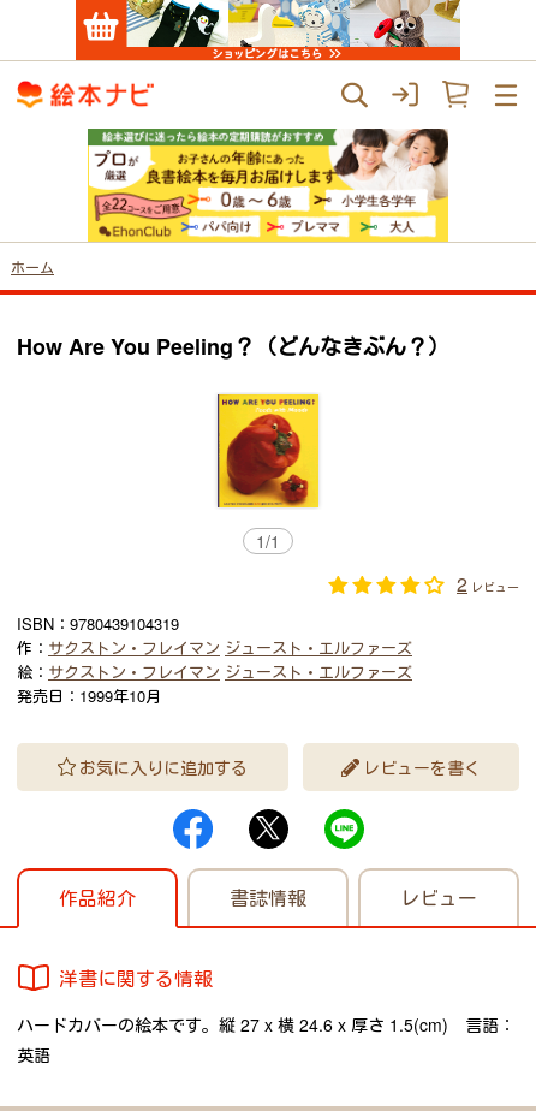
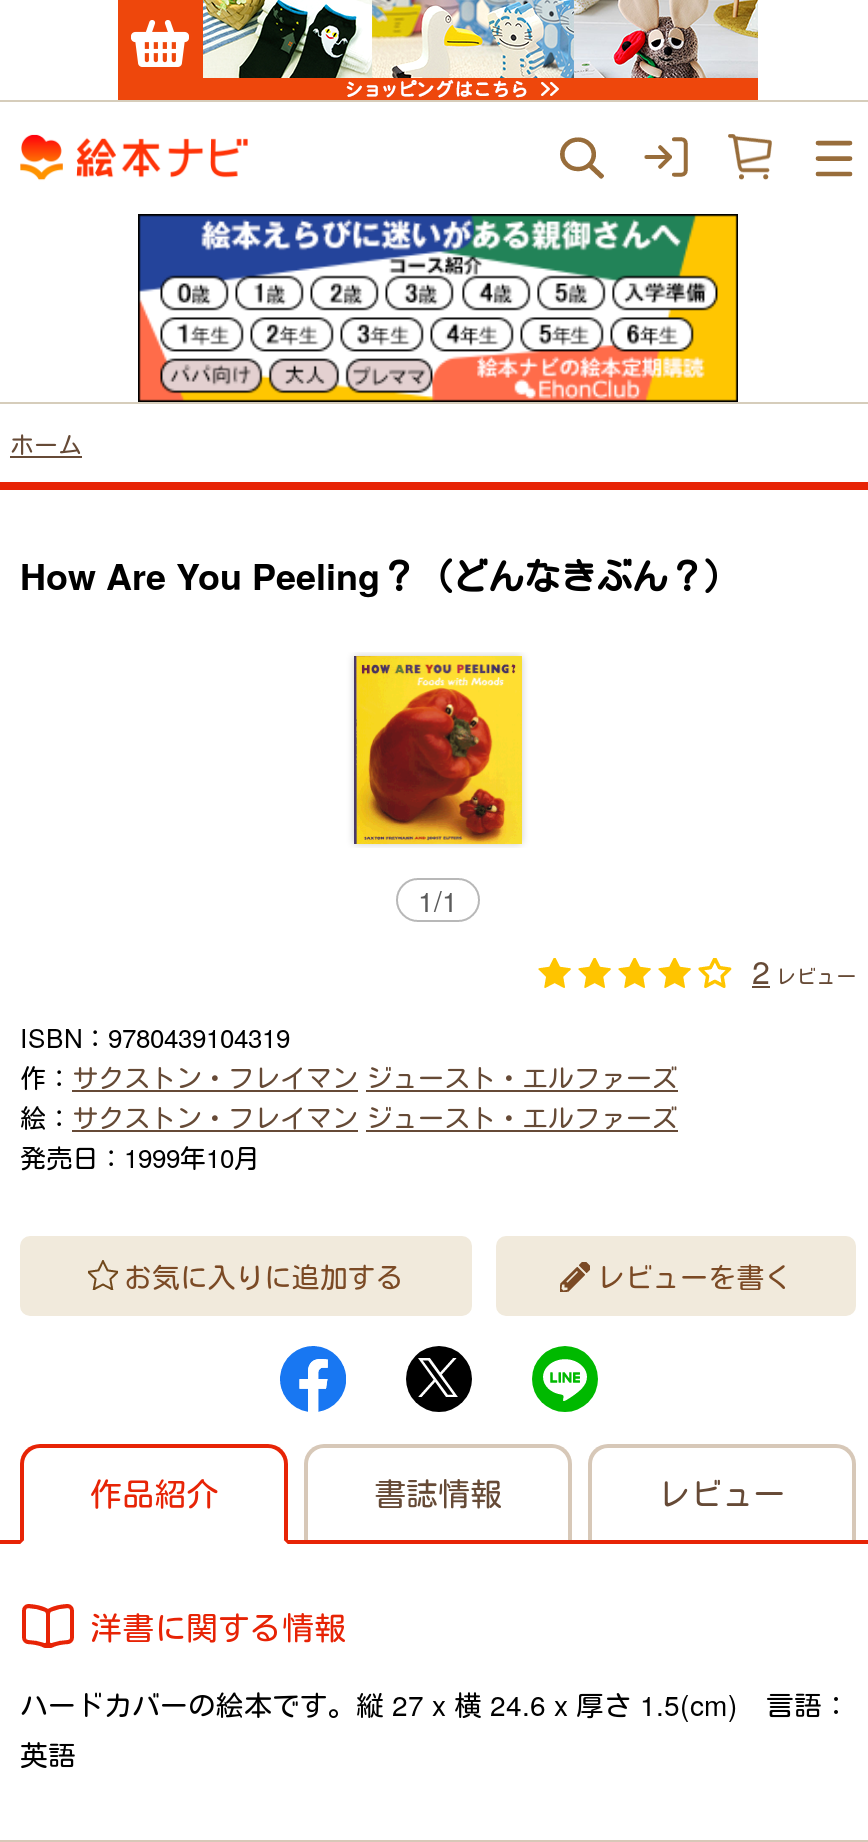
- [image]
+ [image]
